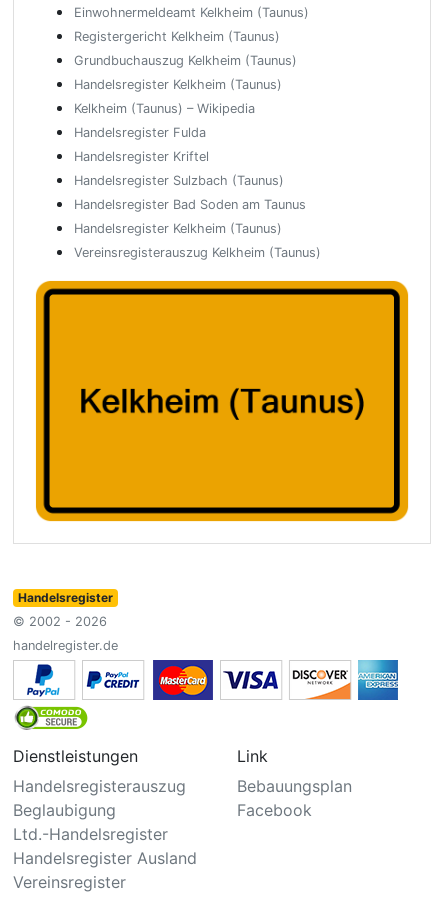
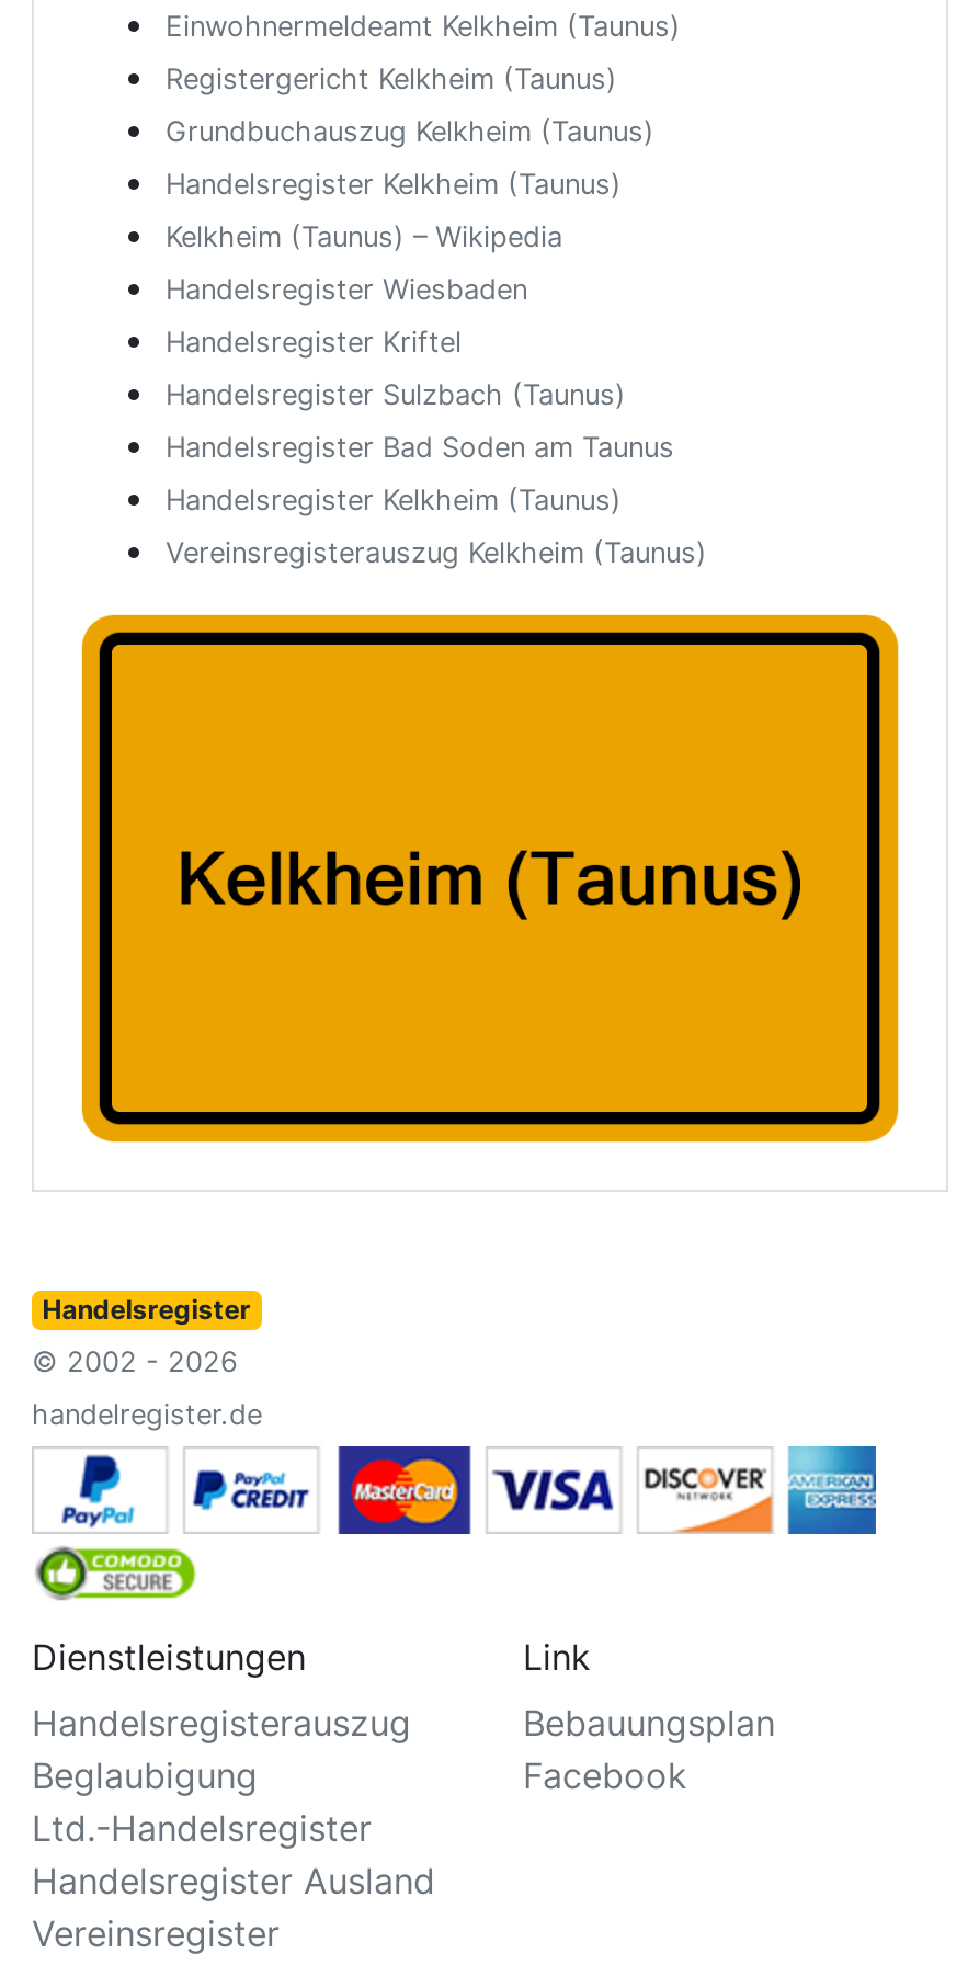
- Handelsregister Fulda
+ Handelsregister Wiesbaden
